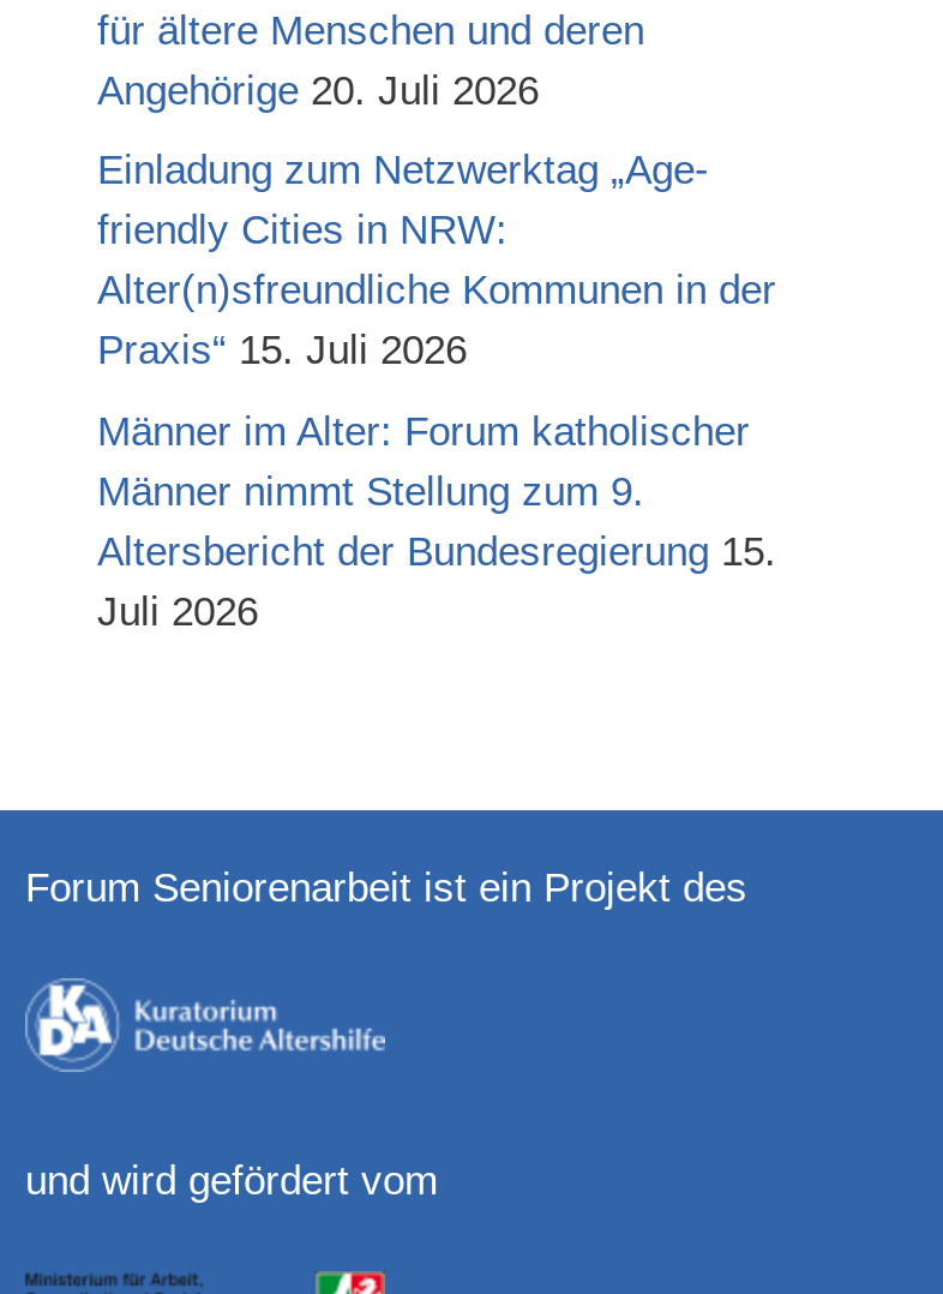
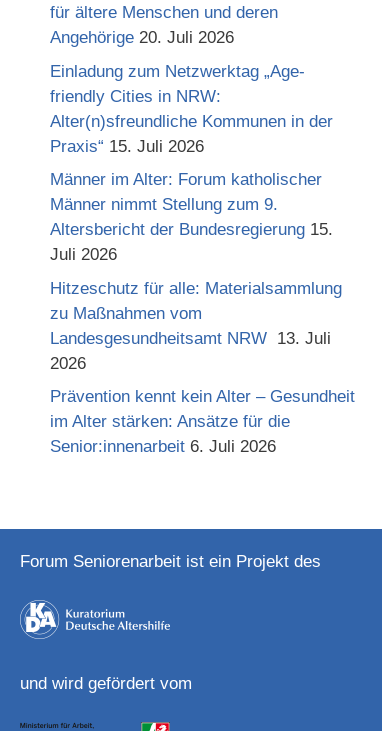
+ Hitzeschutz für alle: Materialsammlung
+ zu Maßnahmen vom
+ Landesgesundheitsamt NRW 13. Juli
+ 2026
+ Prävention kennt kein Alter – Gesundheit
+ im Alter stärken: Ansätze für die
+ Senior:innenarbeit 6. Juli 2026
